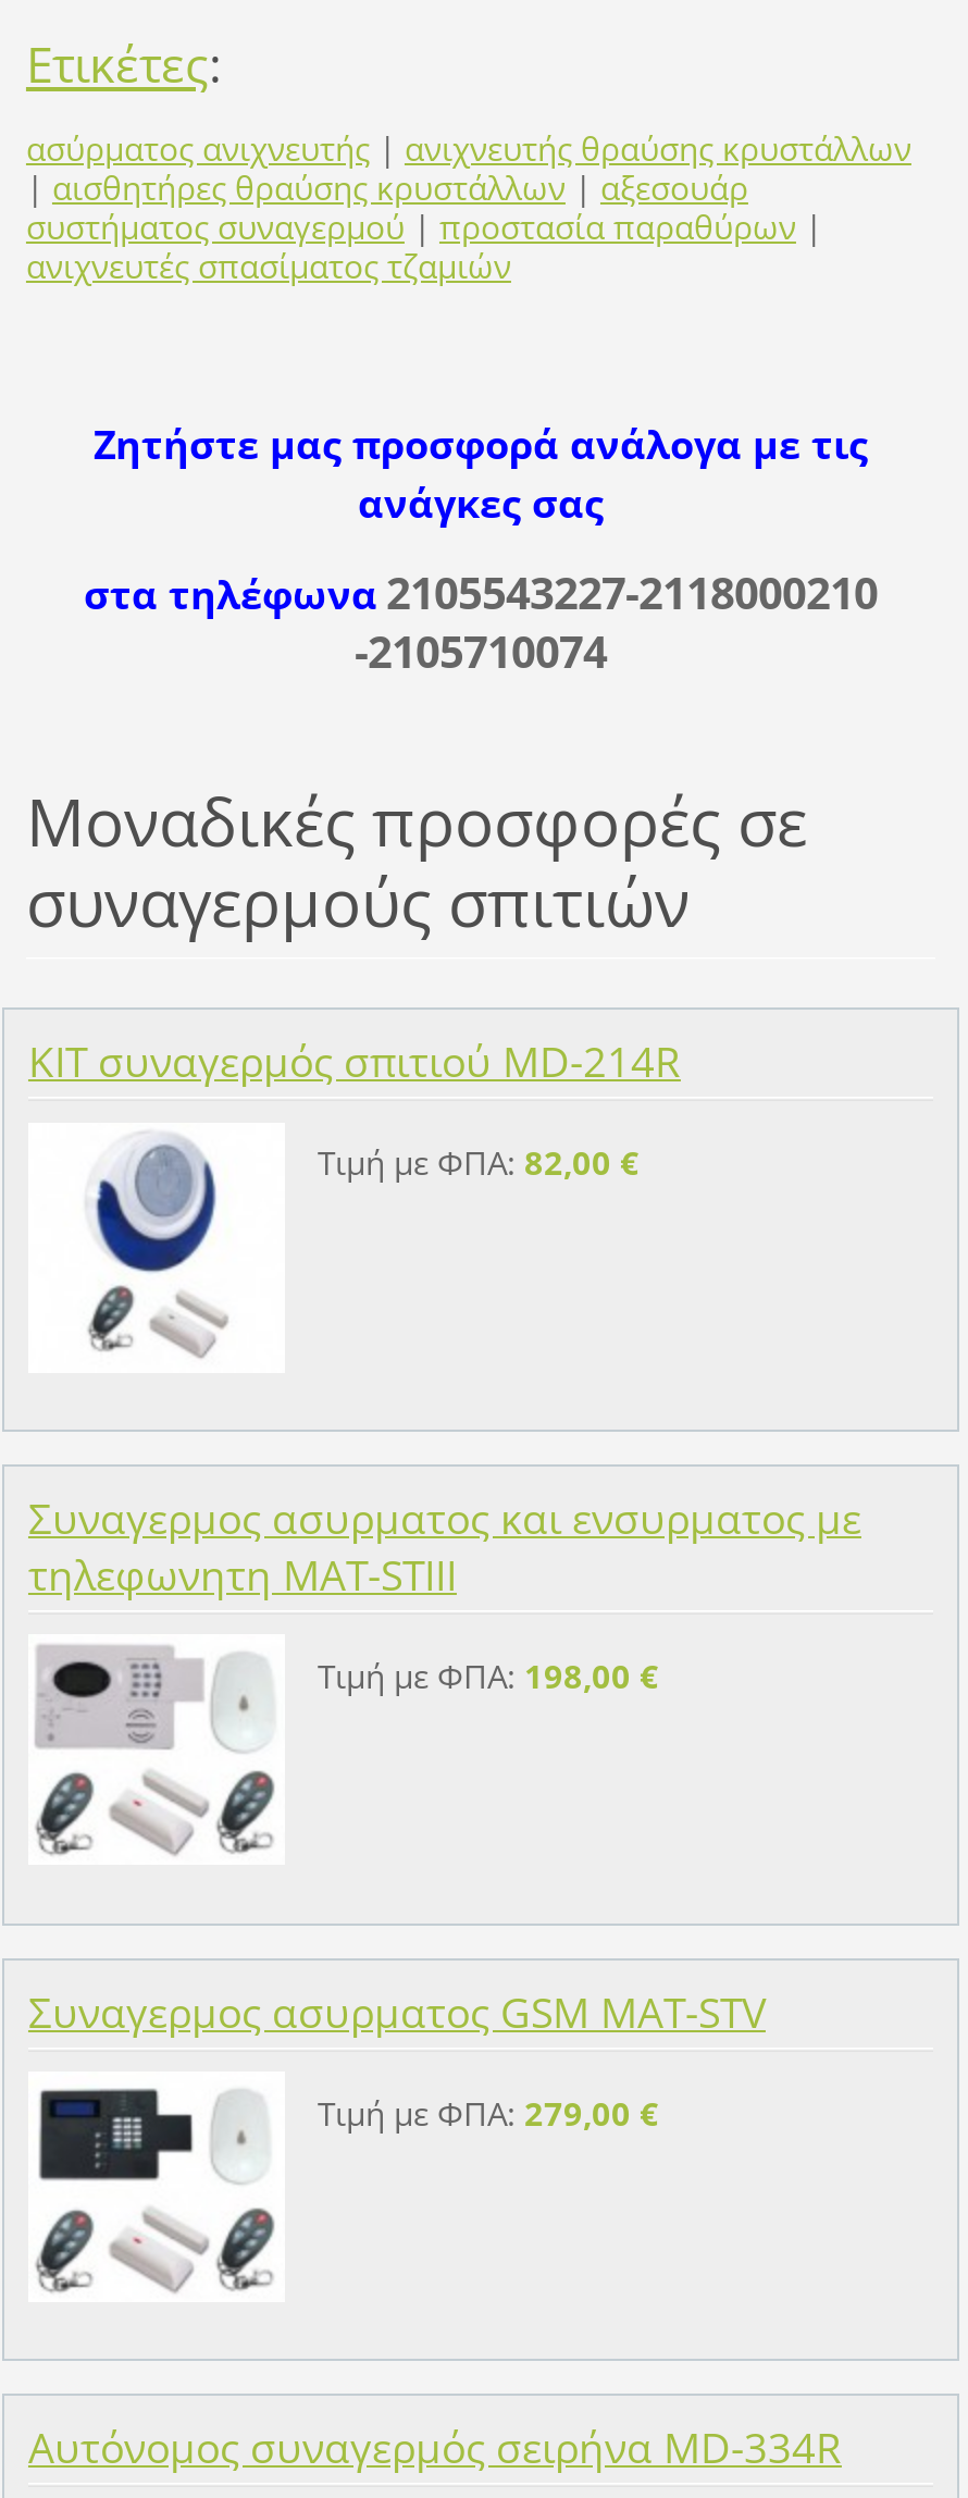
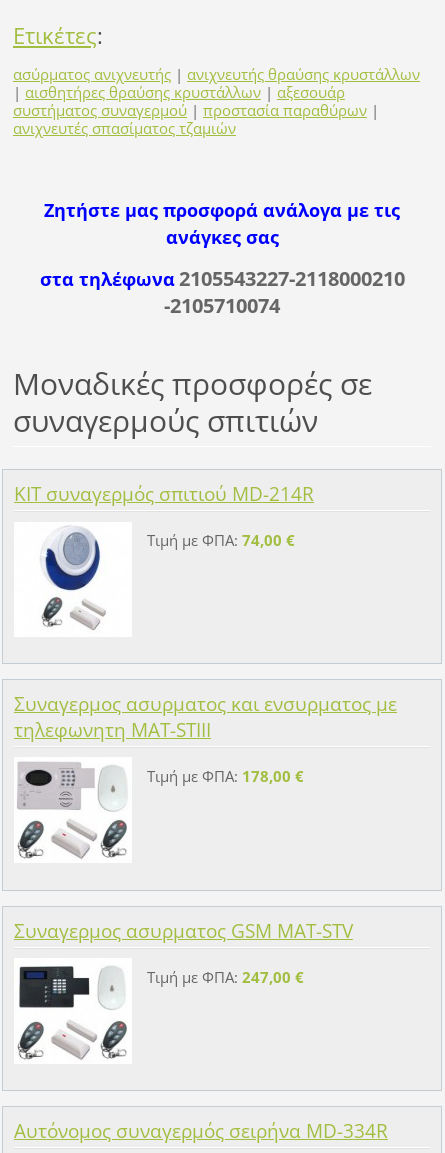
- Τιμή με ΦΠΑ: 82,00 €
+ Τιμή με ΦΠΑ: 74,00 €

- Τιμή με ΦΠΑ: 198,00 €
+ Τιμή με ΦΠΑ: 178,00 €

- Τιμή με ΦΠΑ: 279,00 €
+ Τιμή με ΦΠΑ: 247,00 €
